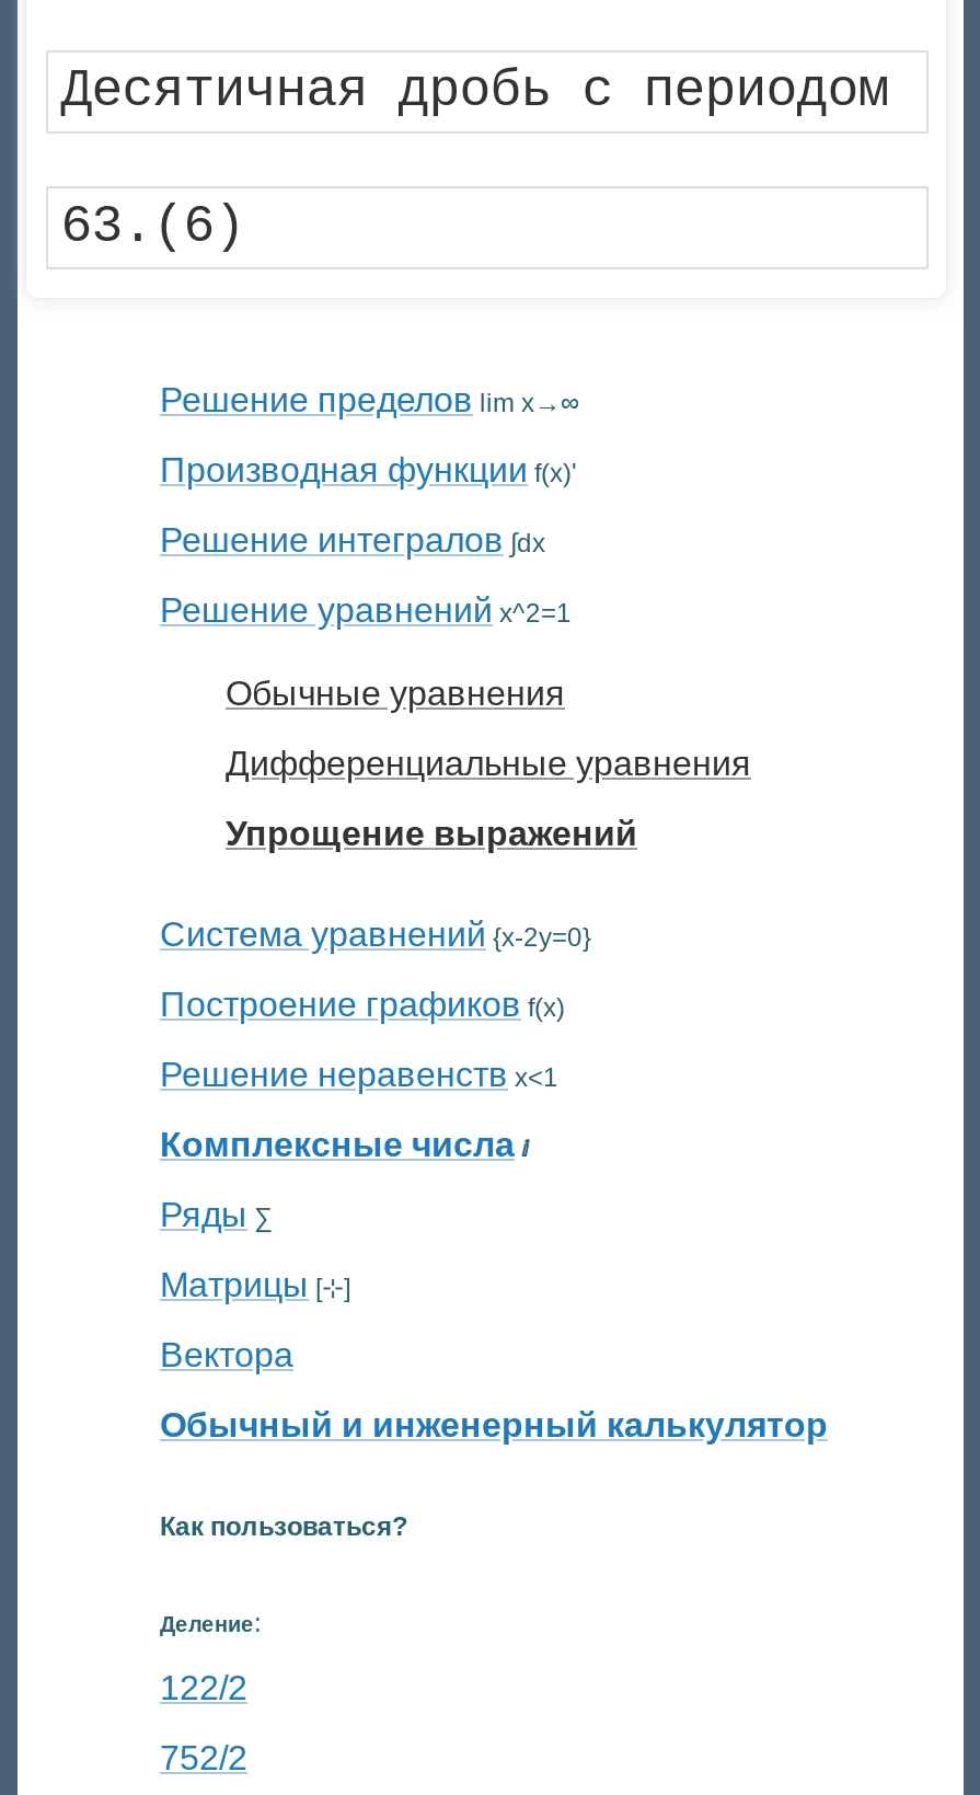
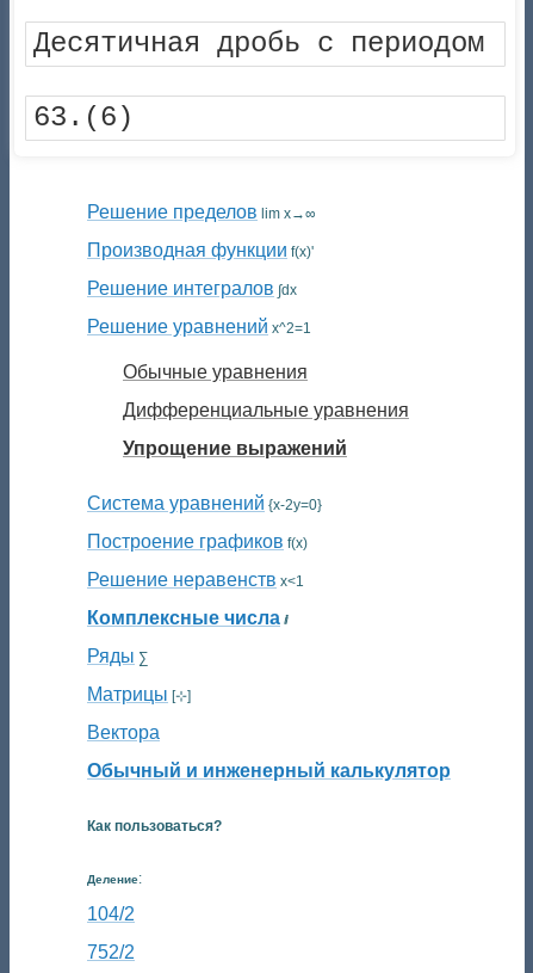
- 122/2
+ 104/2
